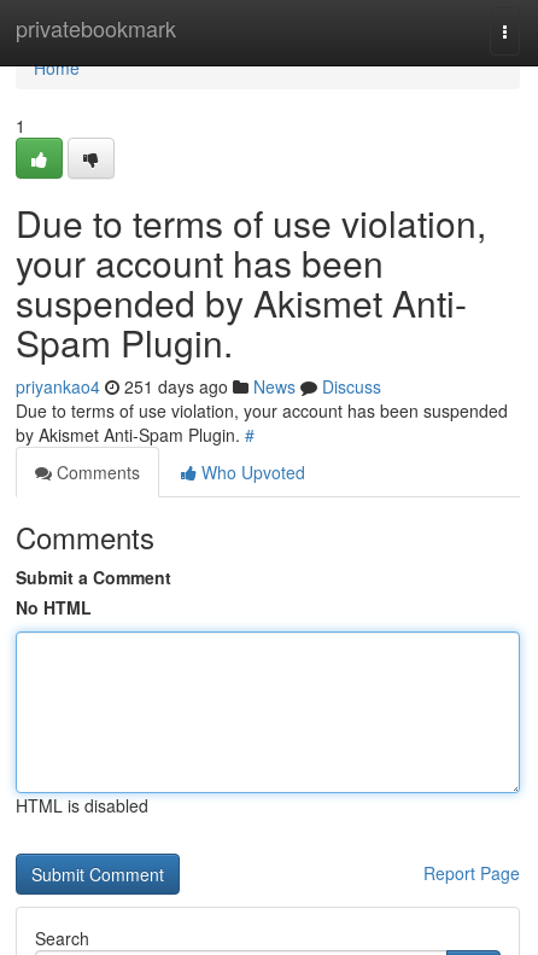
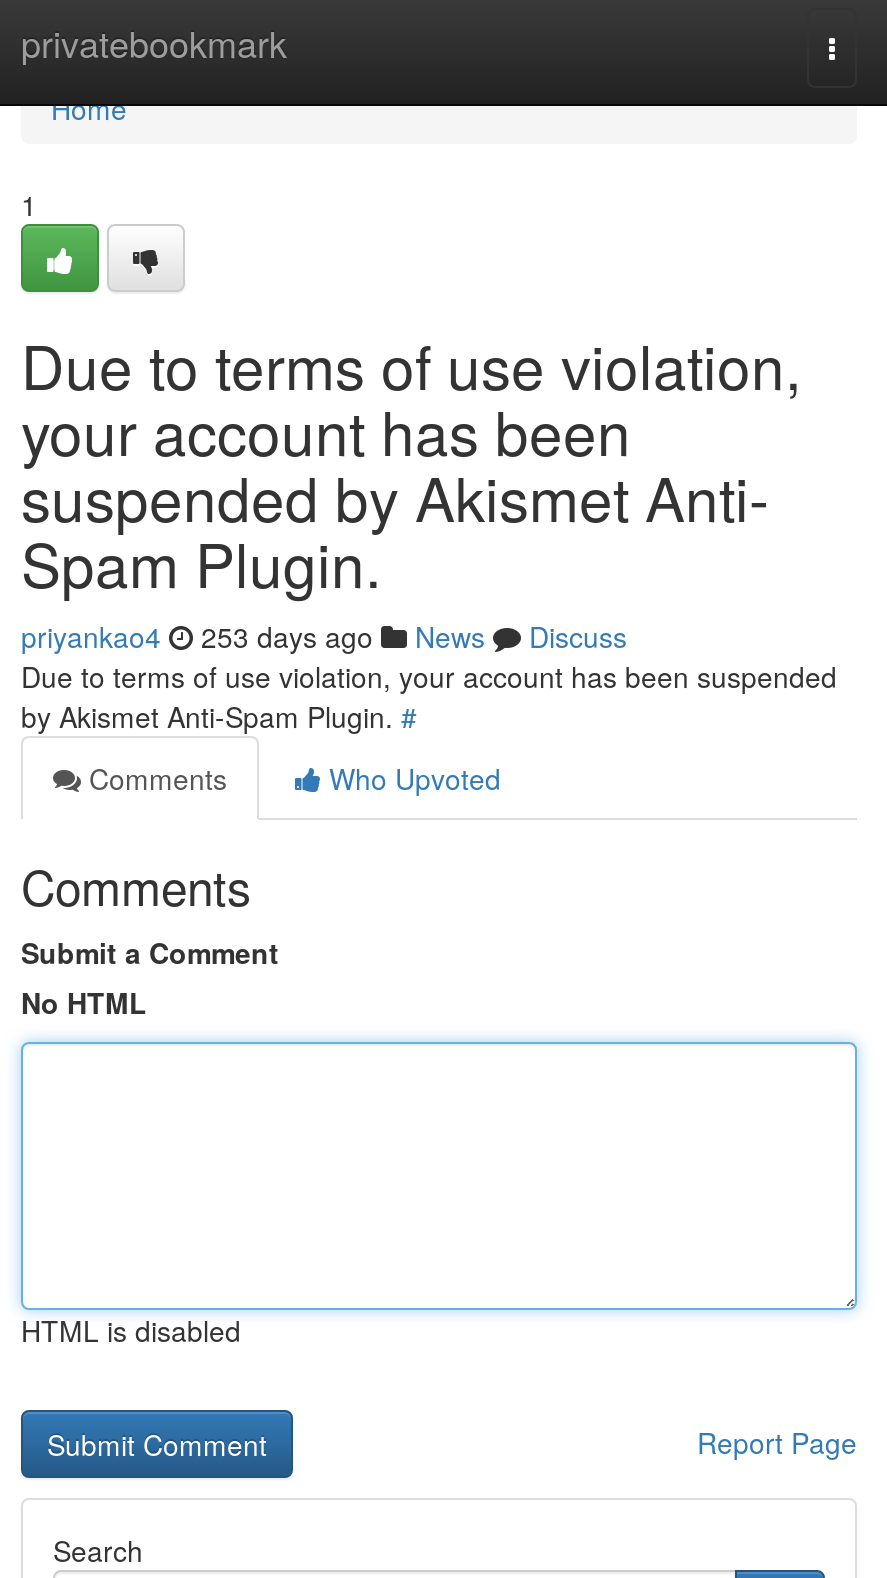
- priyankao4 251 days ago News Discuss
+ priyankao4 253 days ago News Discuss
